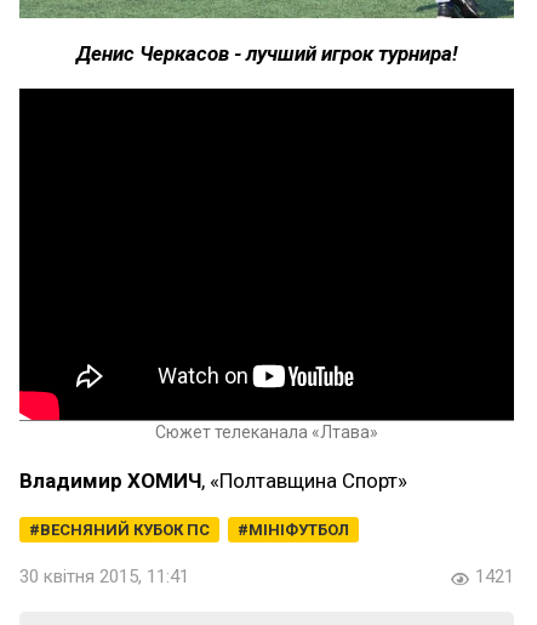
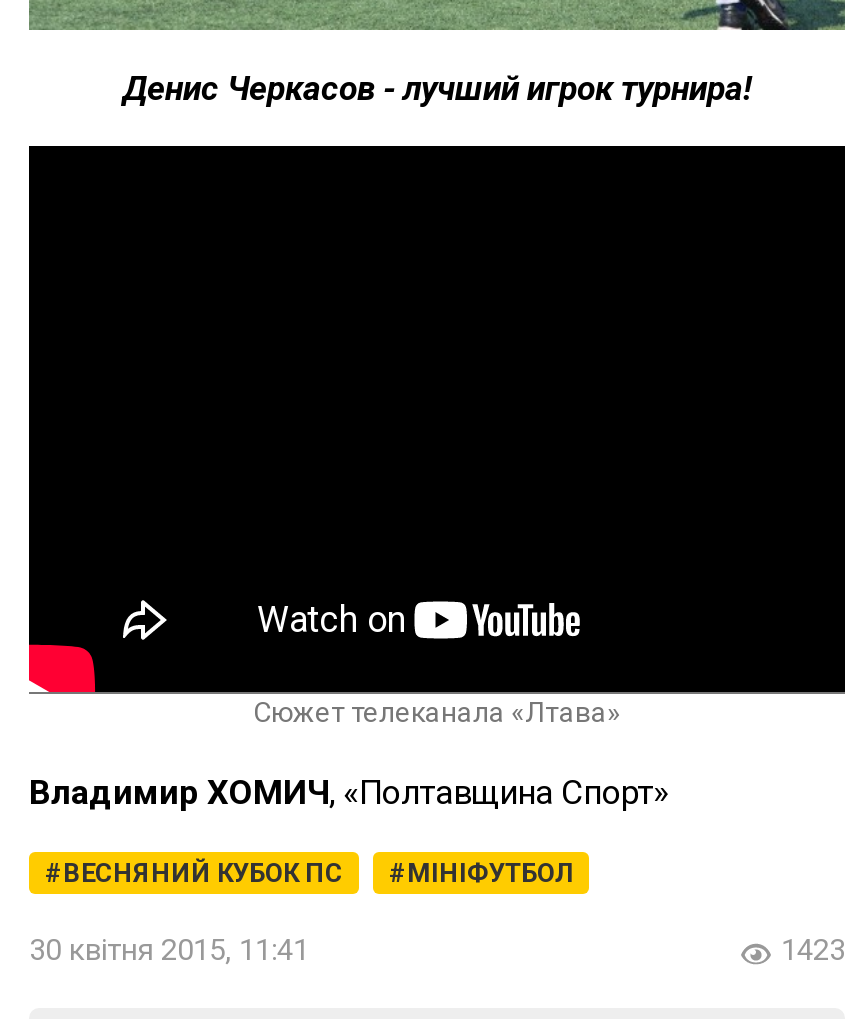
- 1421
+ 1423
